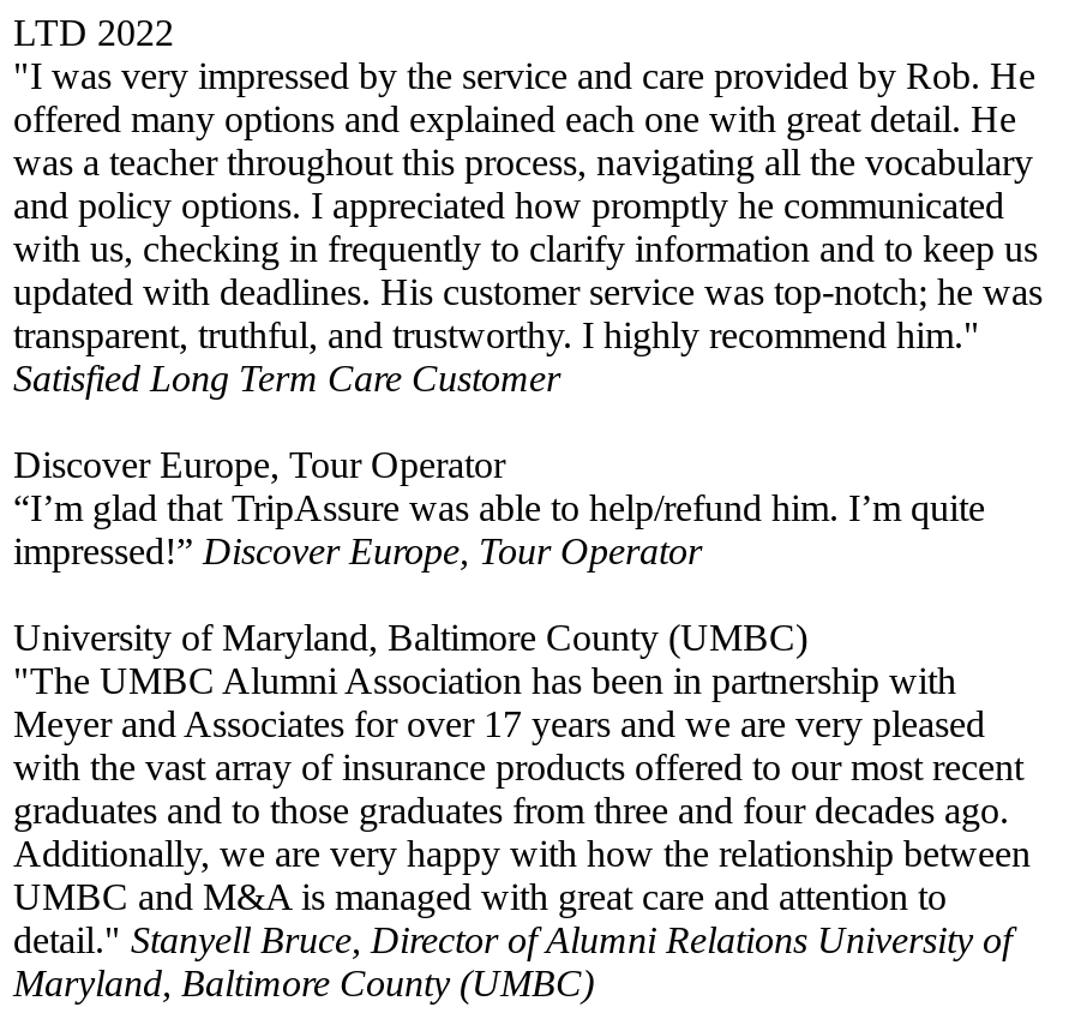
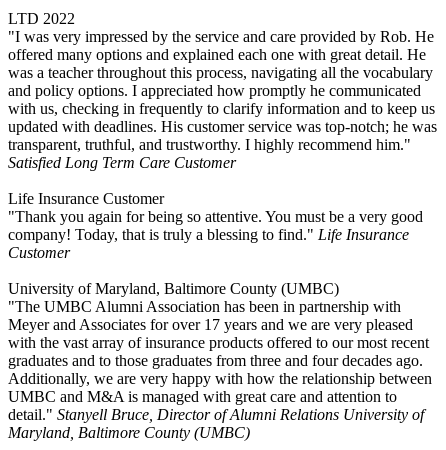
- Discover Europe, Tour Operator
- “I’m glad that TripAssure was able to help/refund him. I’m quite
- impressed!” Discover Europe, Tour Operator
+ Life Insurance Customer
+ "Thank you again for being so attentive. You must be a very good
+ company! Today, that is truly a blessing to find." Life Insurance
+ Customer
